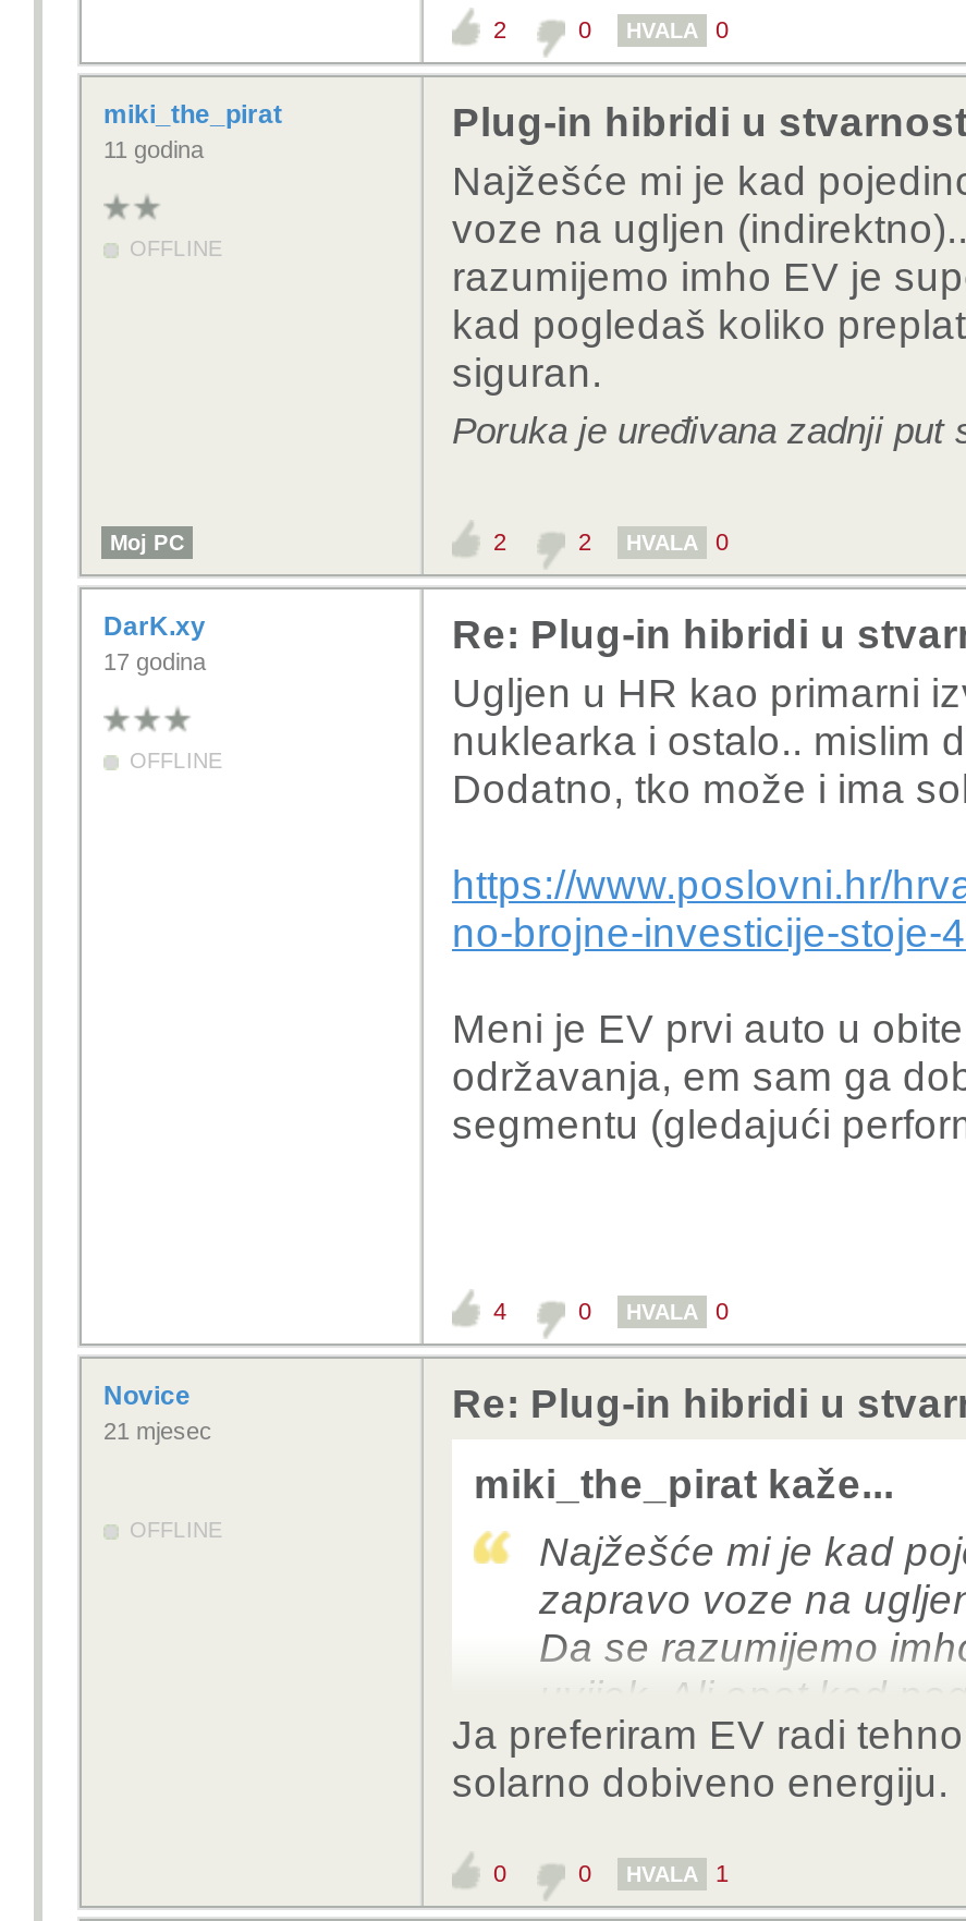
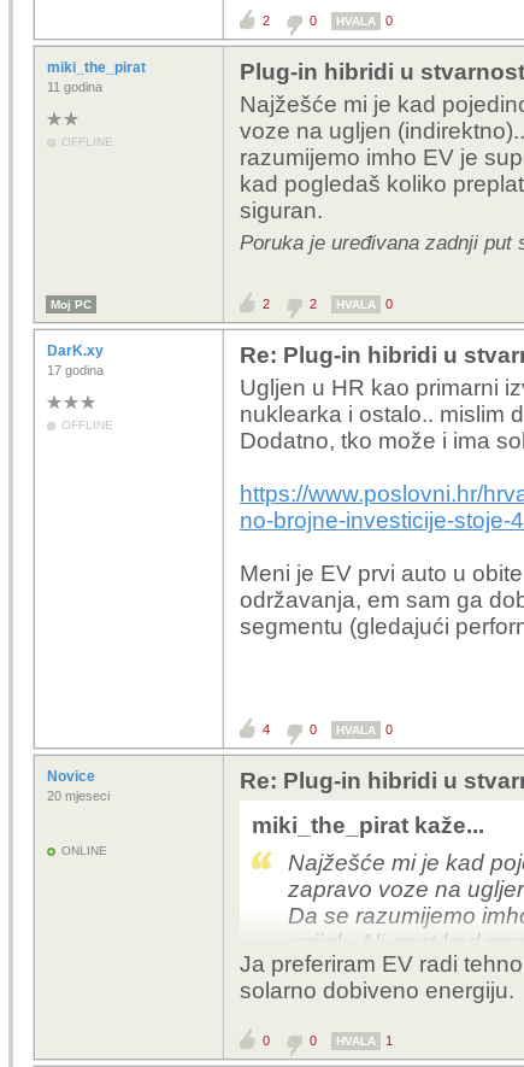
- 21 mjesec
+ 20 mjeseci

- OFFLINE
+ ONLINE
